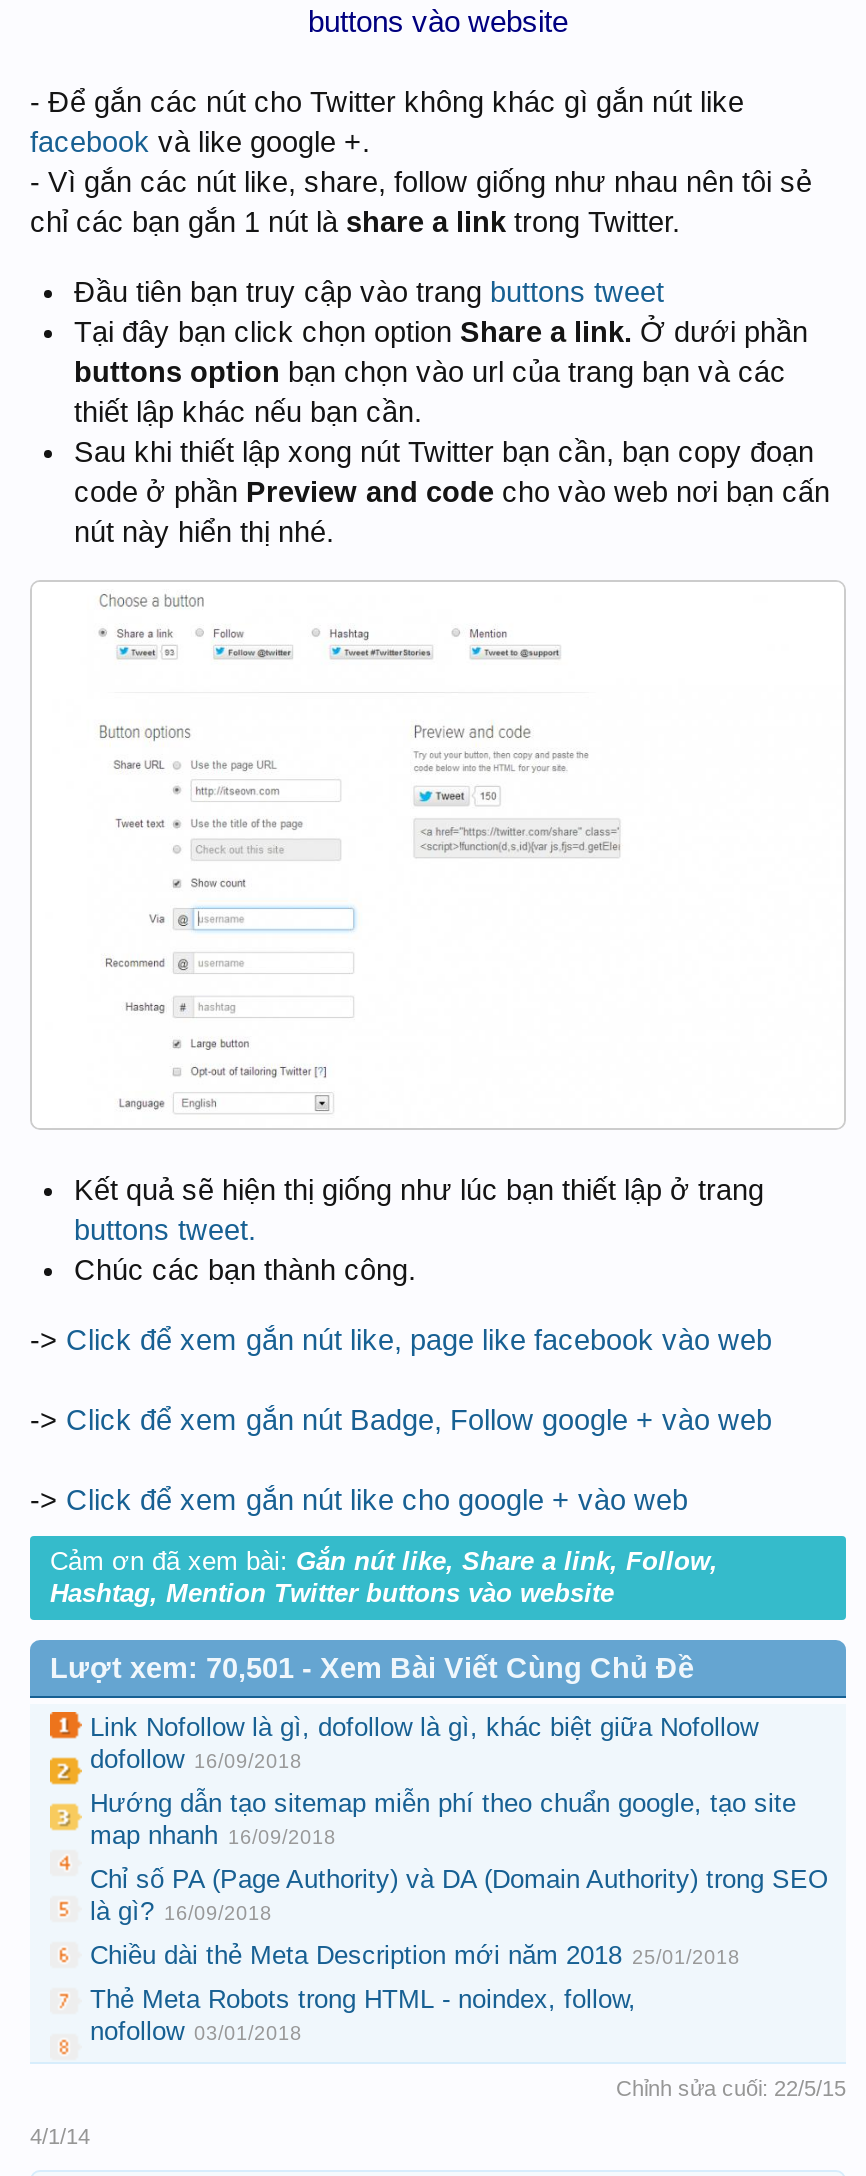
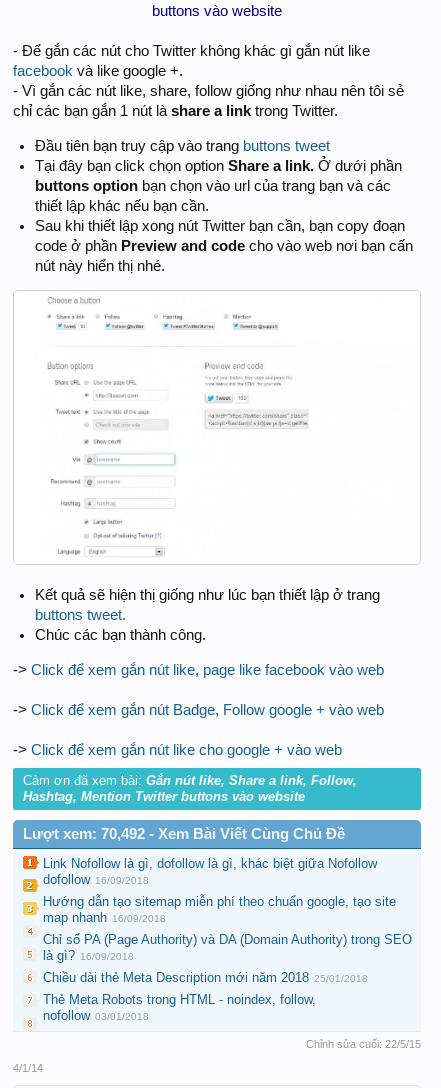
- Lượt xem: 70,501 - Xem Bài Viết Cùng Chủ Đề
+ Lượt xem: 70,492 - Xem Bài Viết Cùng Chủ Đề
